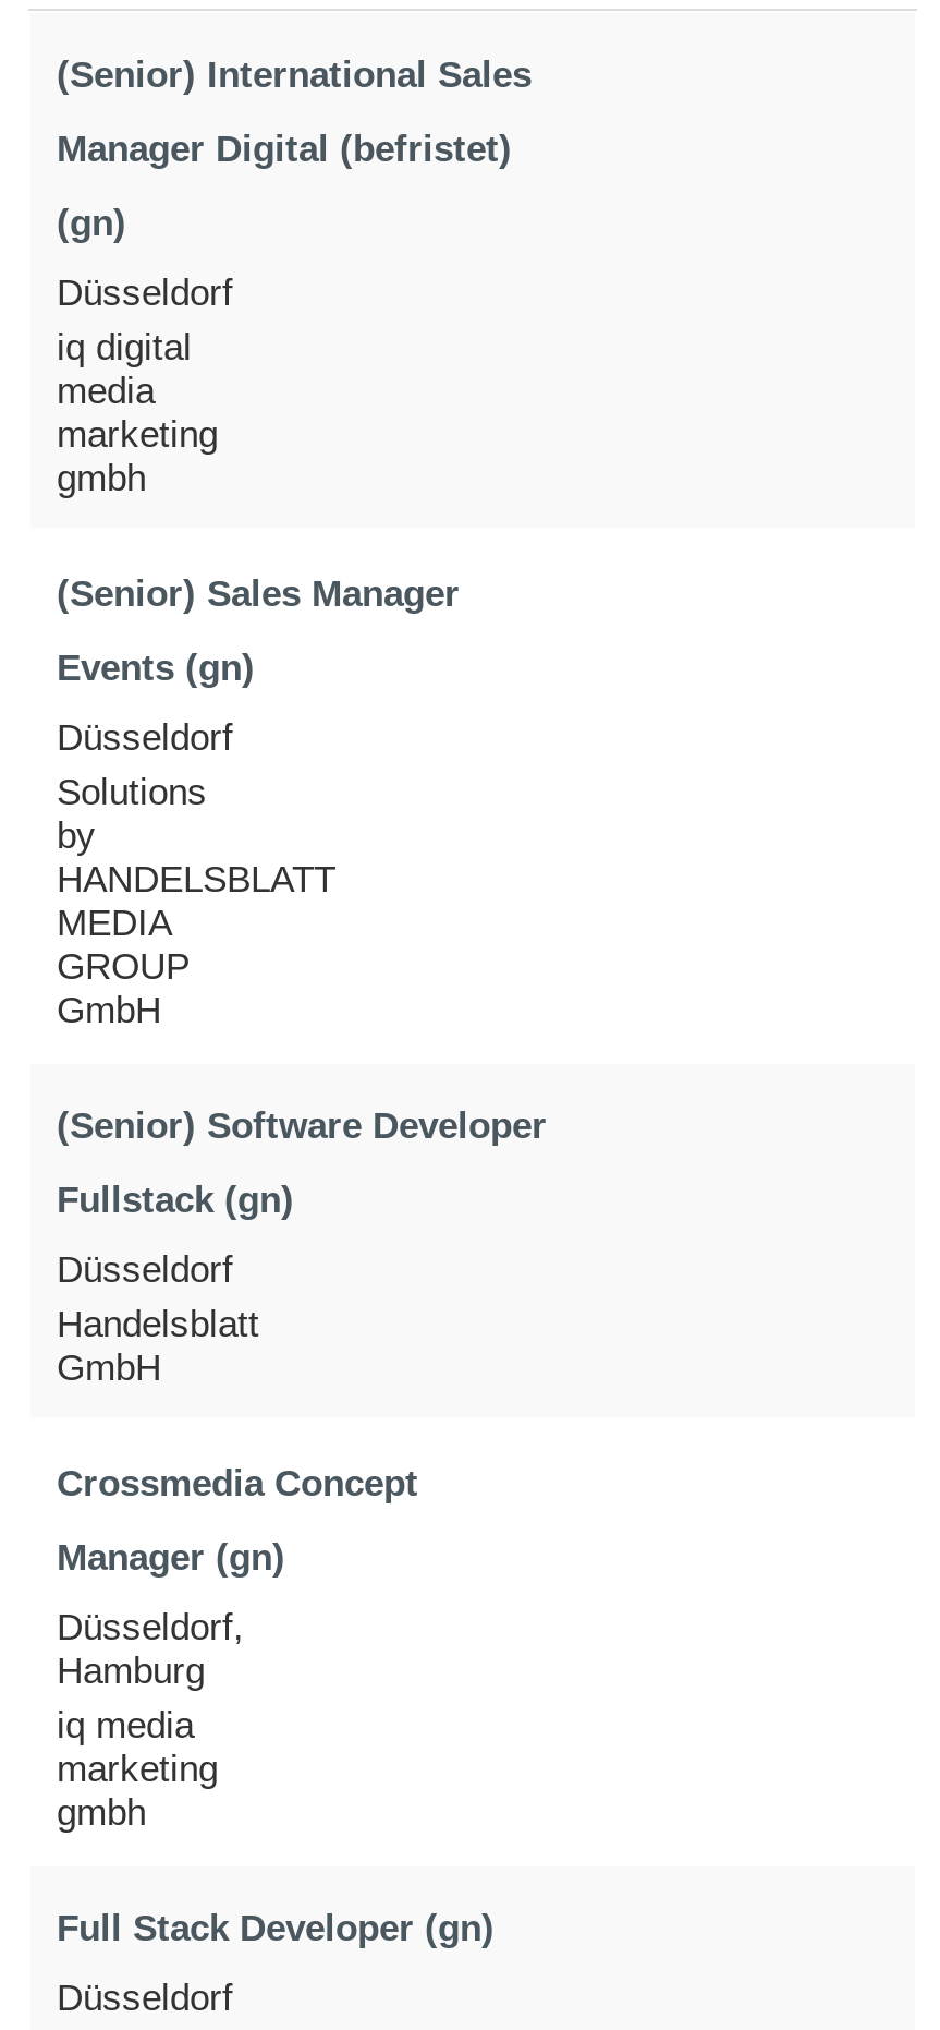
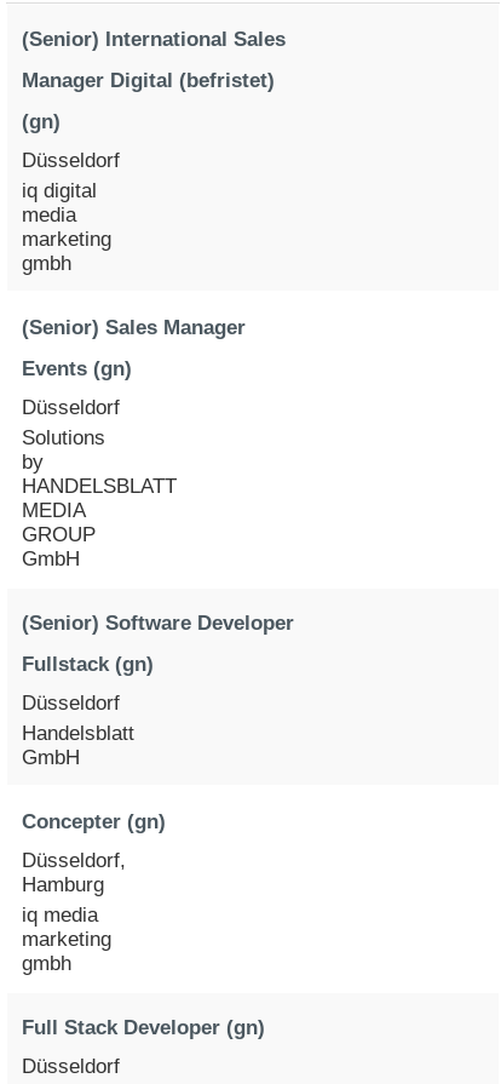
- Crossmedia Concept
- Manager (gn)
+ Concepter (gn)
